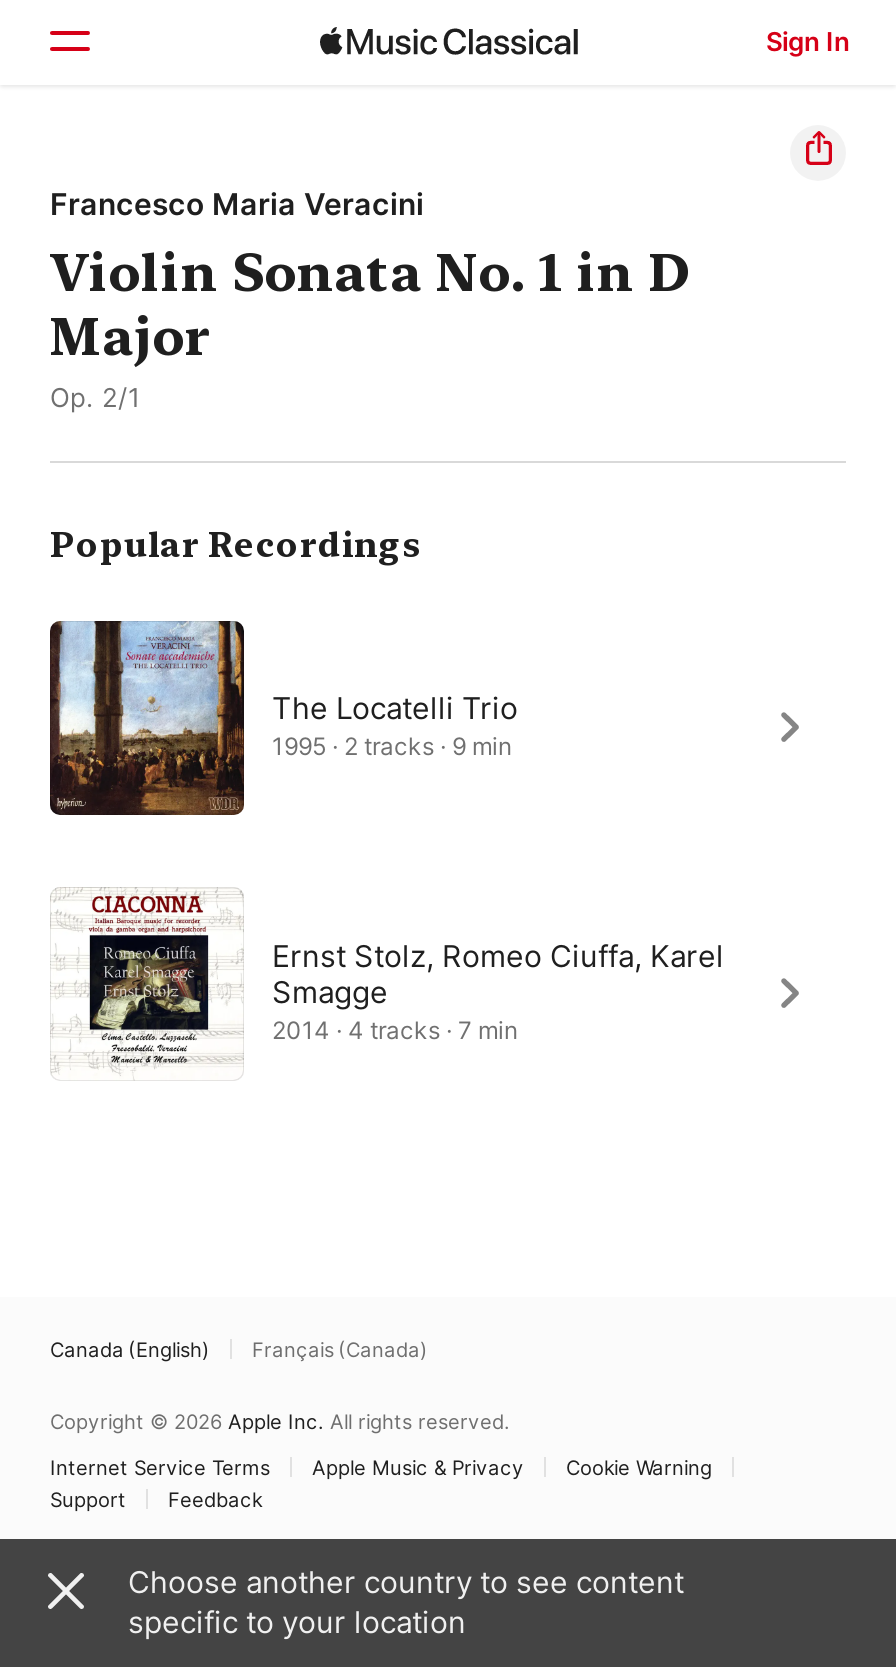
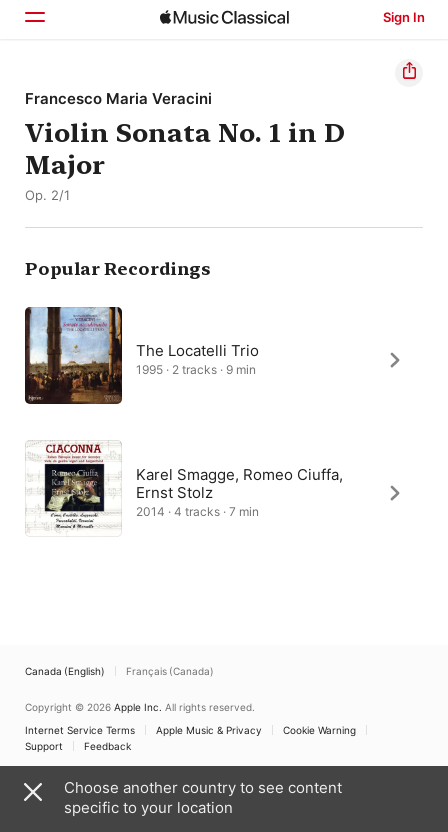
- Ernst Stolz, Romeo Ciuffa, Karel
- Smagge
+ Karel Smagge, Romeo Ciuffa,
+ Ernst Stolz
